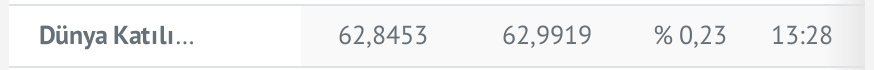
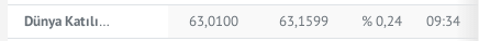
- 62,8453
+ 63,0100

- 62,9919
+ 63,1599

- % 0,23
+ % 0,24

- 13:28
+ 09:34
